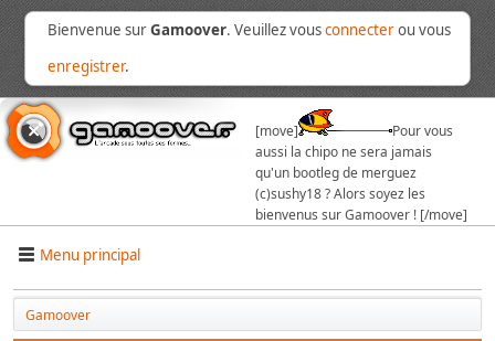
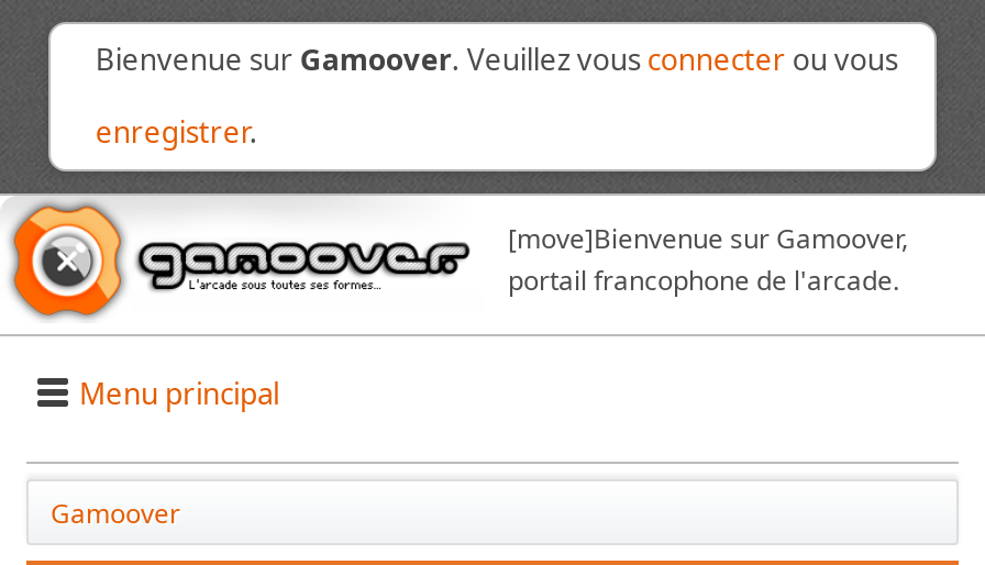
- [move]
- Pour vous
- aussi la chipo ne sera jamais
- qu'un bootleg de merguez
- (c)sushy18 ? Alors soyez les
- bienvenus sur Gamoover ! [/move]
+ [move]Bienvenue sur Gamoover,
+ portail francophone de l'arcade.
